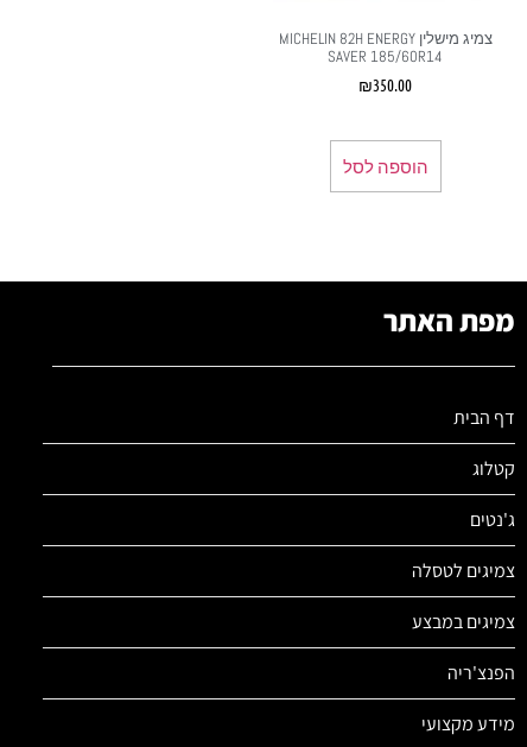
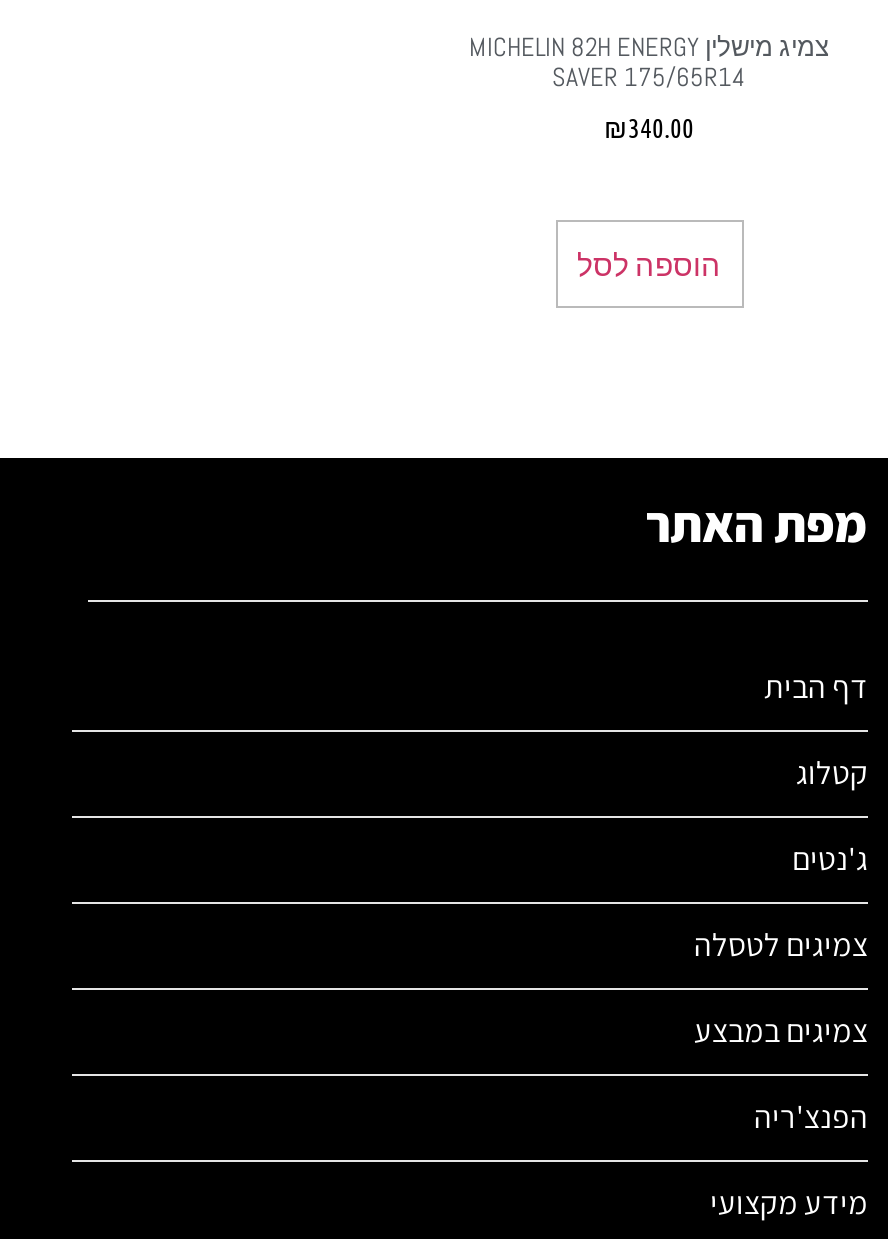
- SAVER 185/60R14
+ SAVER 175/65R14

- ₪350.00
+ ₪340.00
